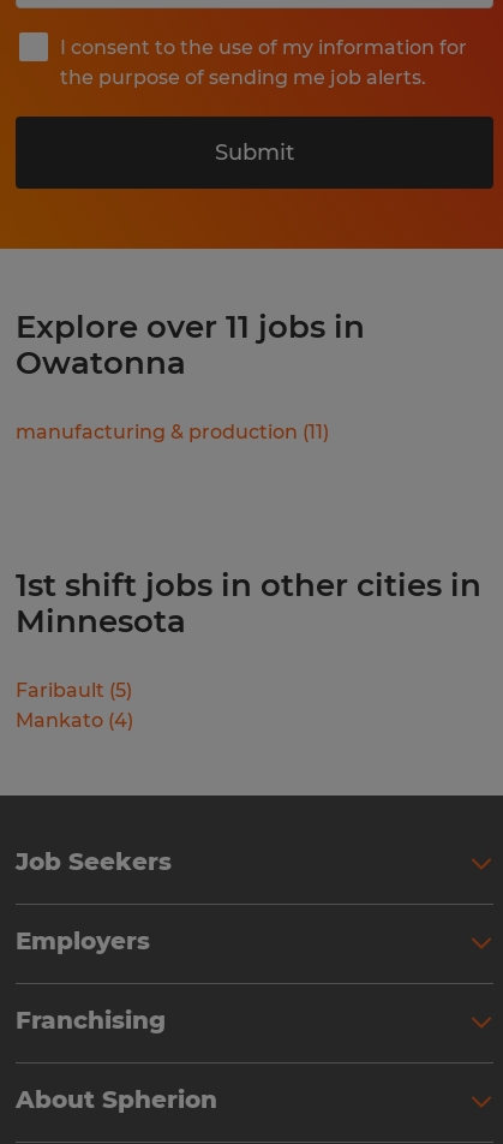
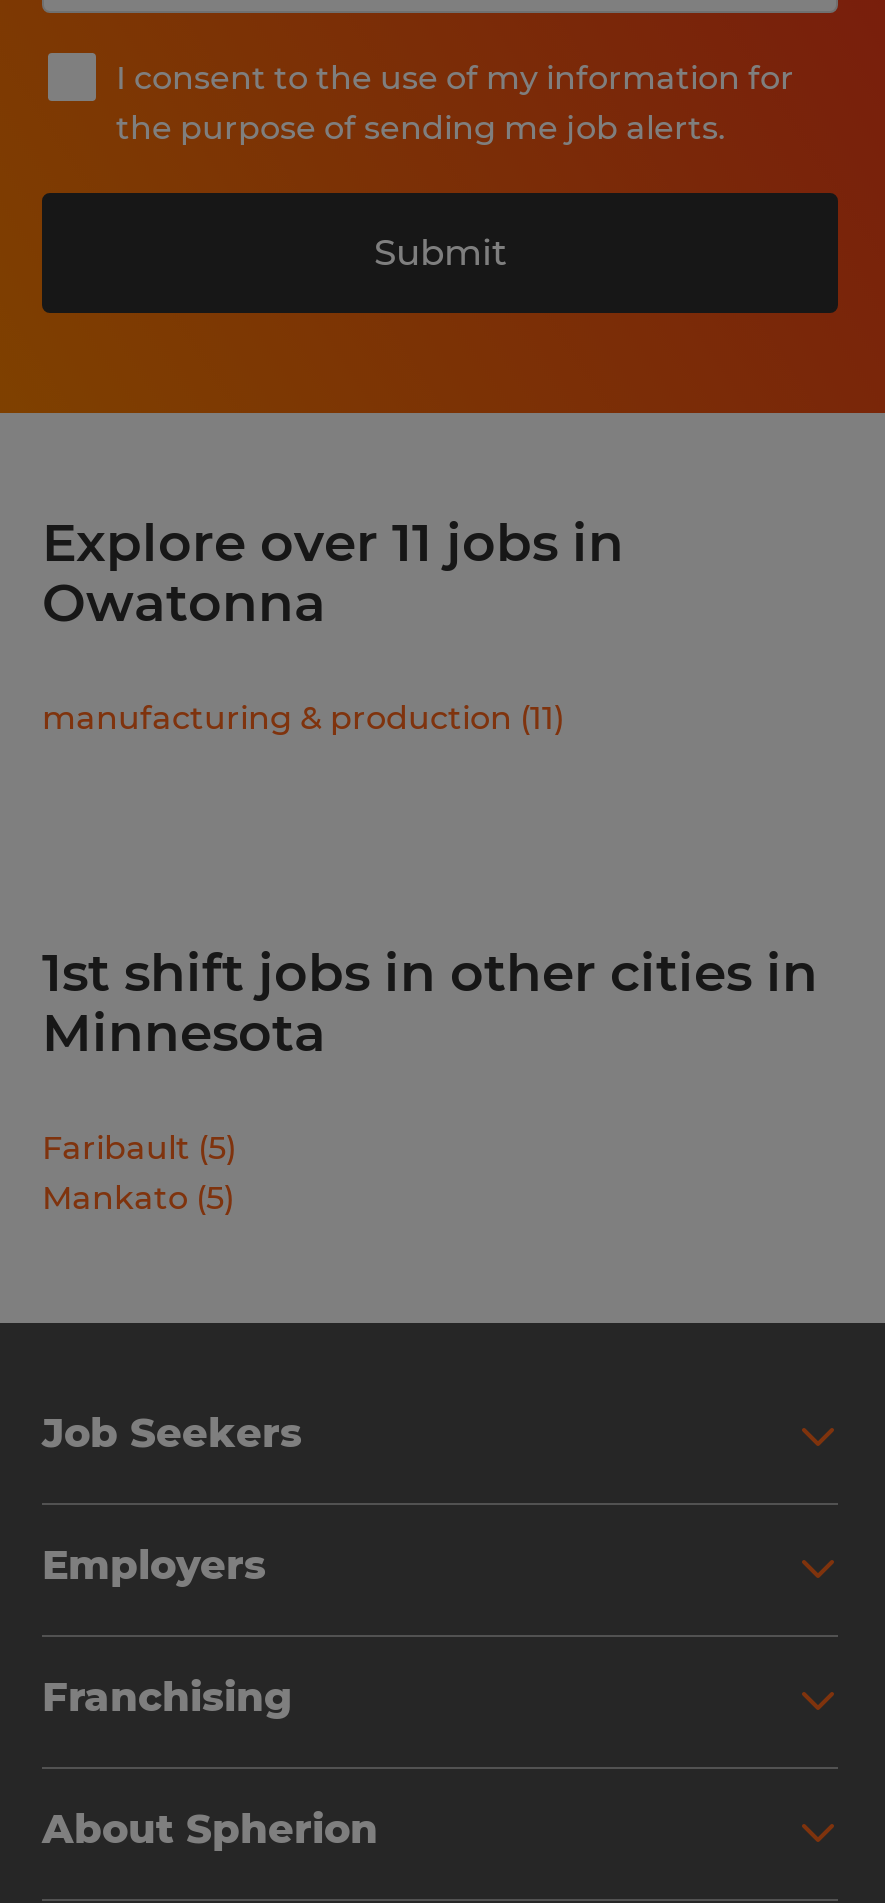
- Mankato (4)
+ Mankato (5)
